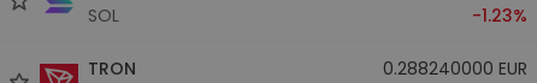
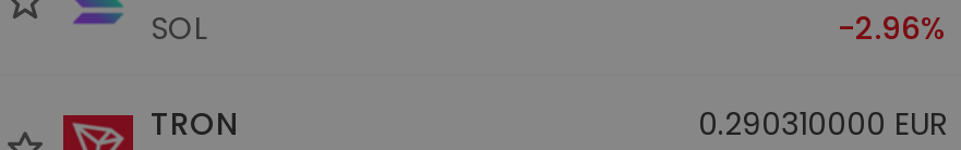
- -1.23%
+ -2.96%

- 0.288240000 EUR
+ 0.290310000 EUR
